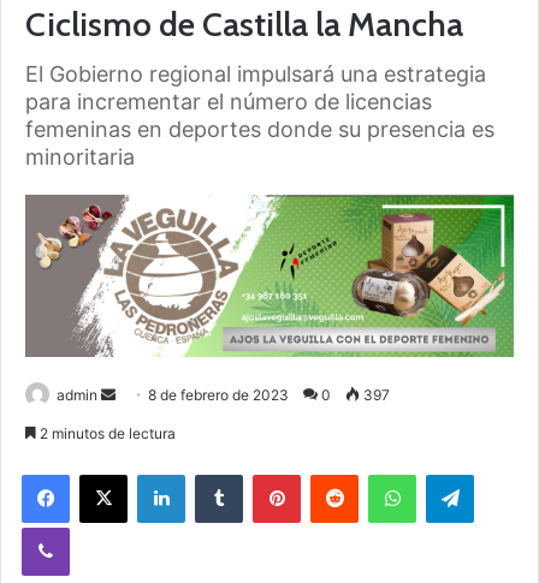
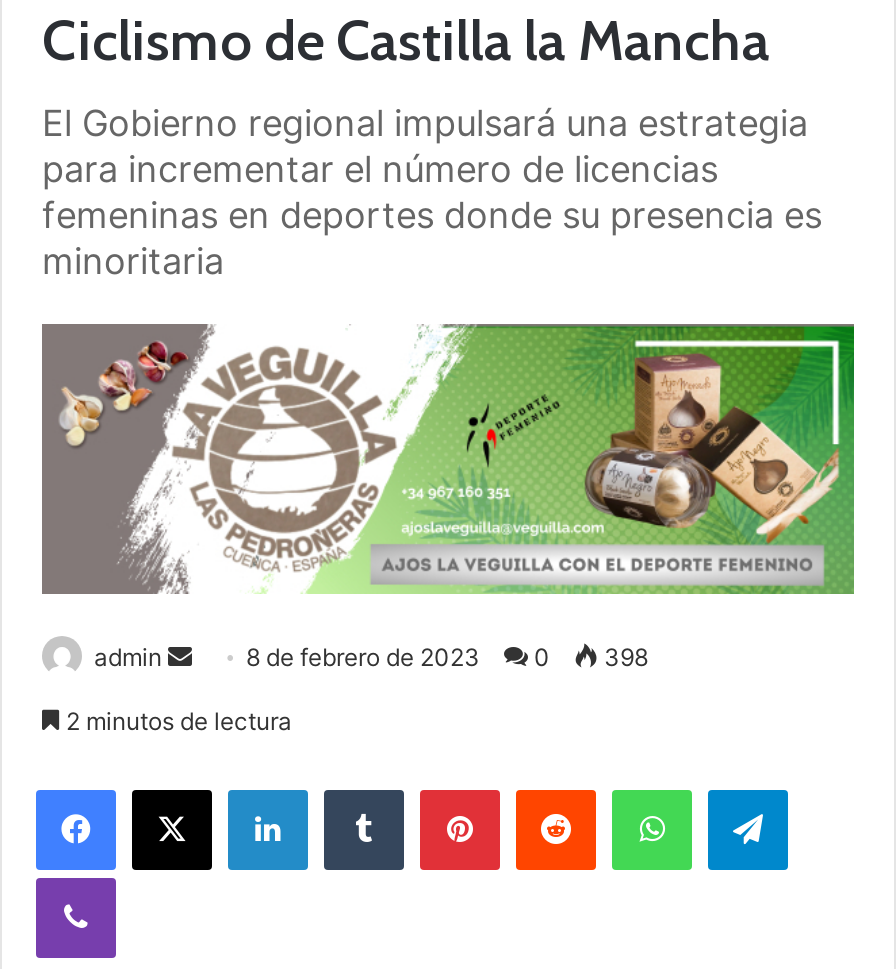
- 397
+ 398
